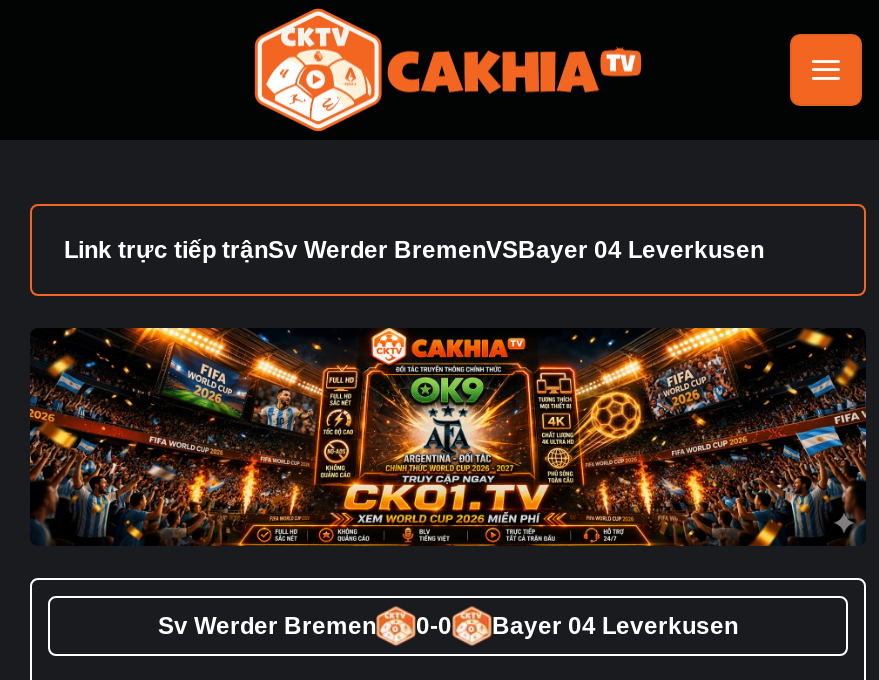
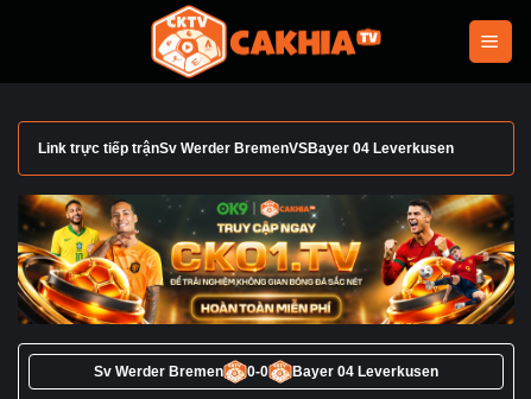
- [image]
+ [image]
